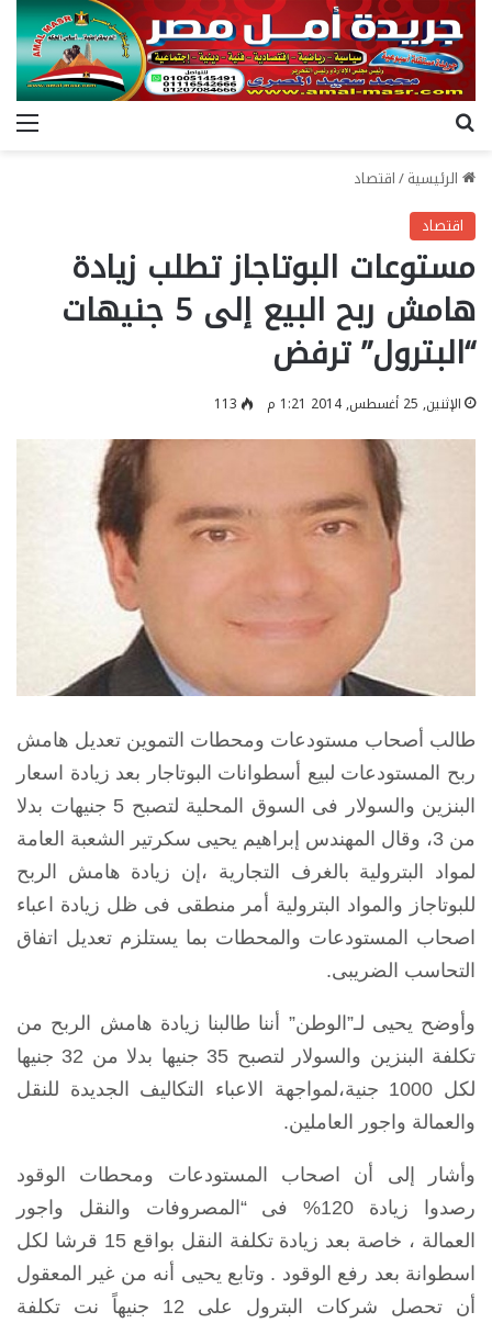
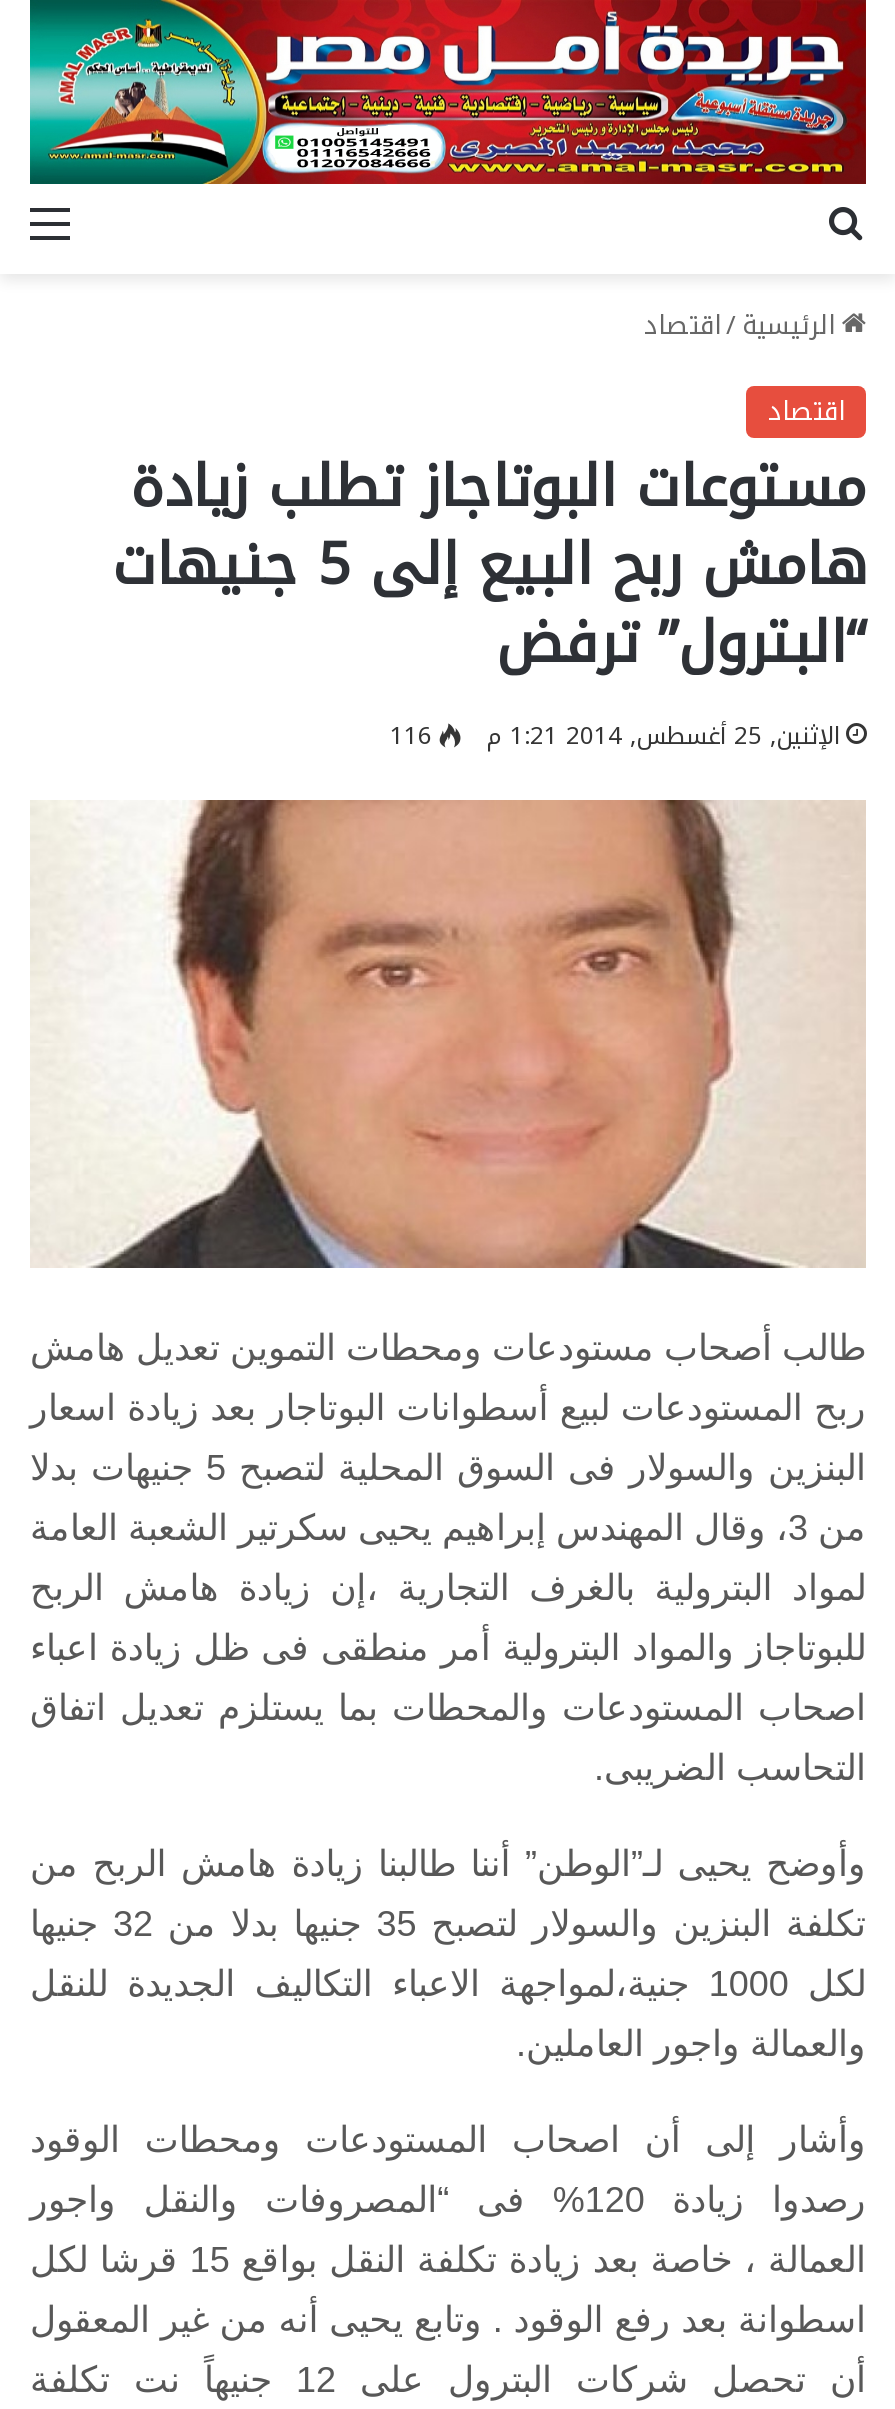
- 113
+ 116
